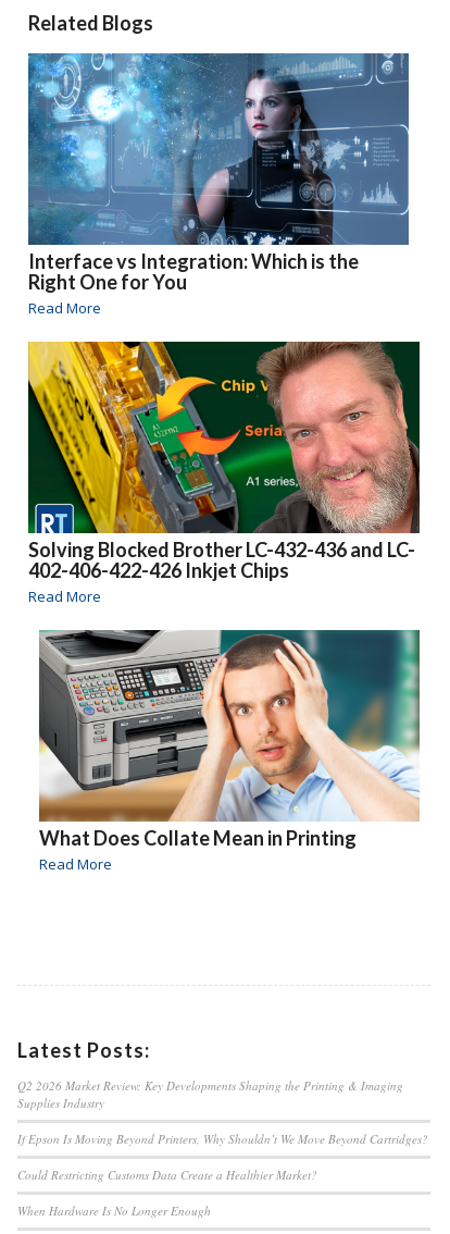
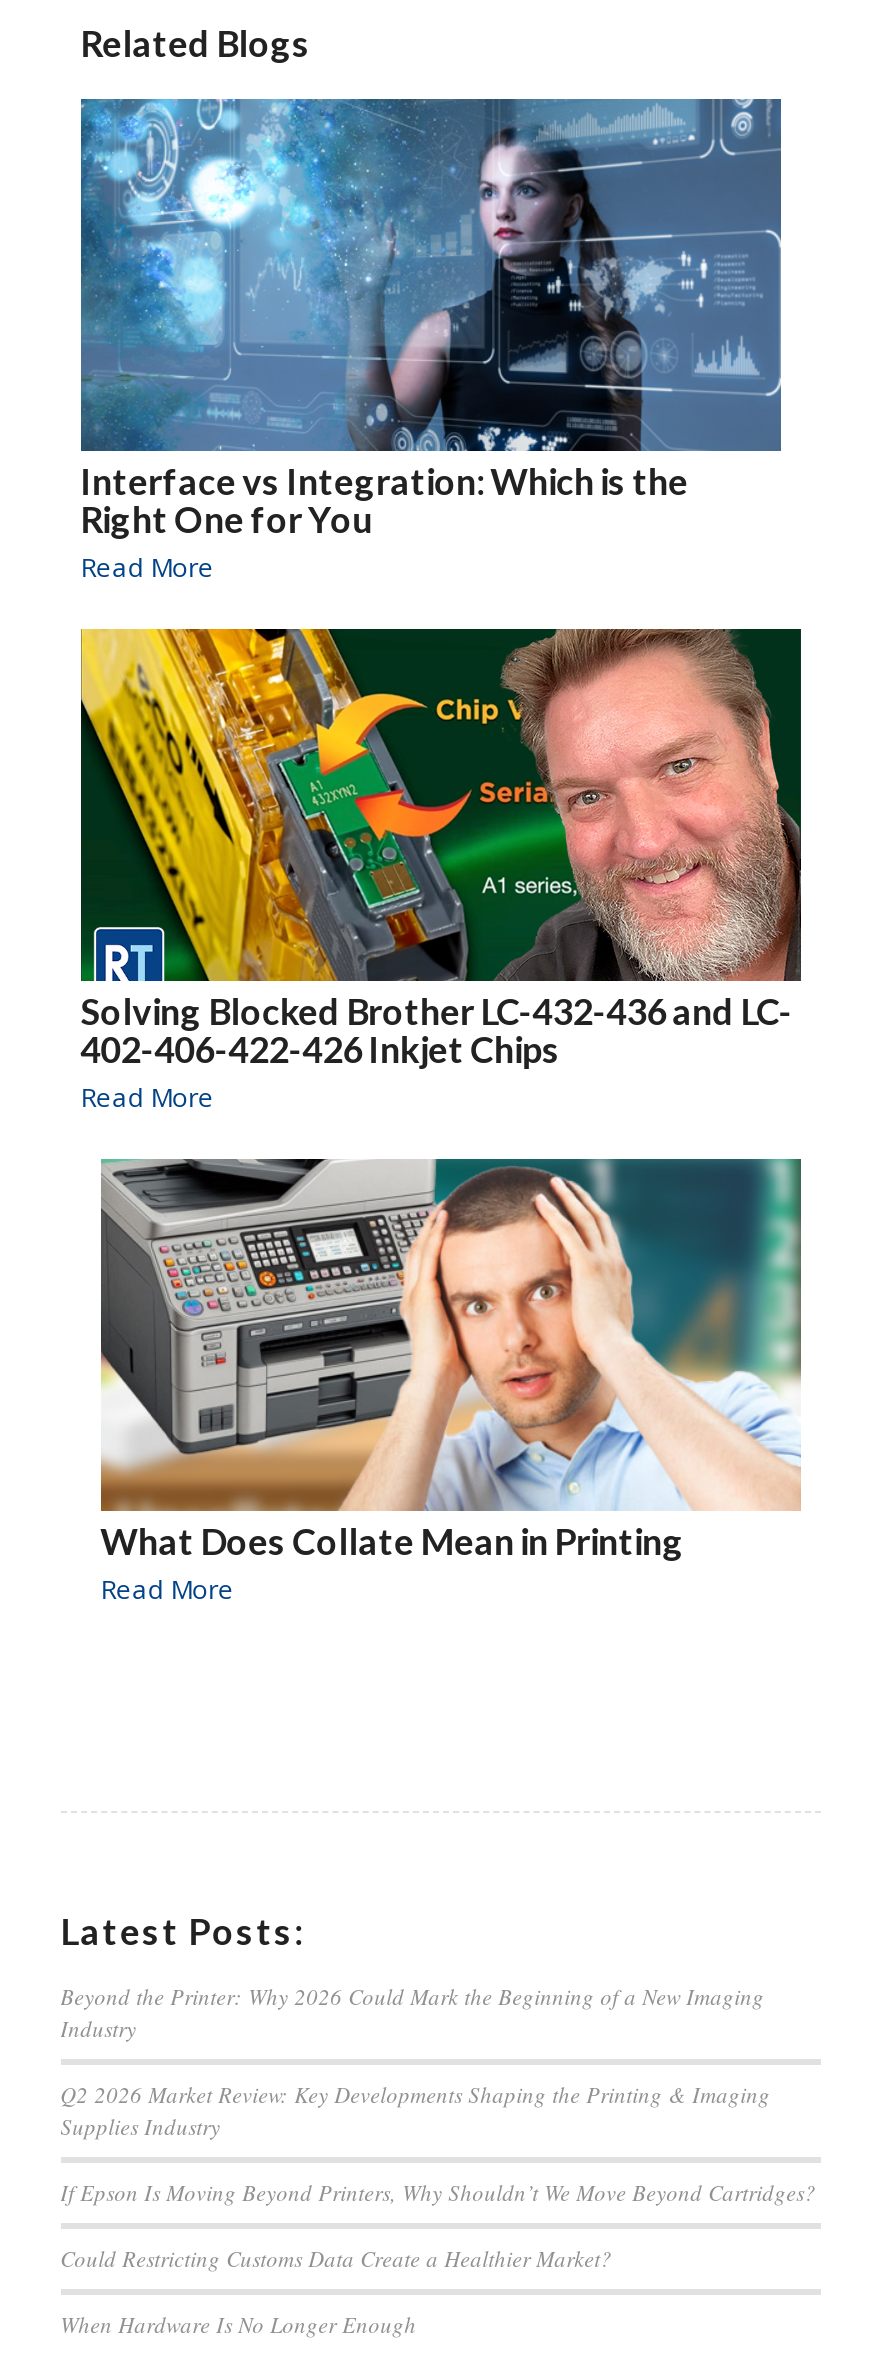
+ Beyond the Printer: Why 2026 Could Mark the Beginning of a New Imaging
+ Industry
